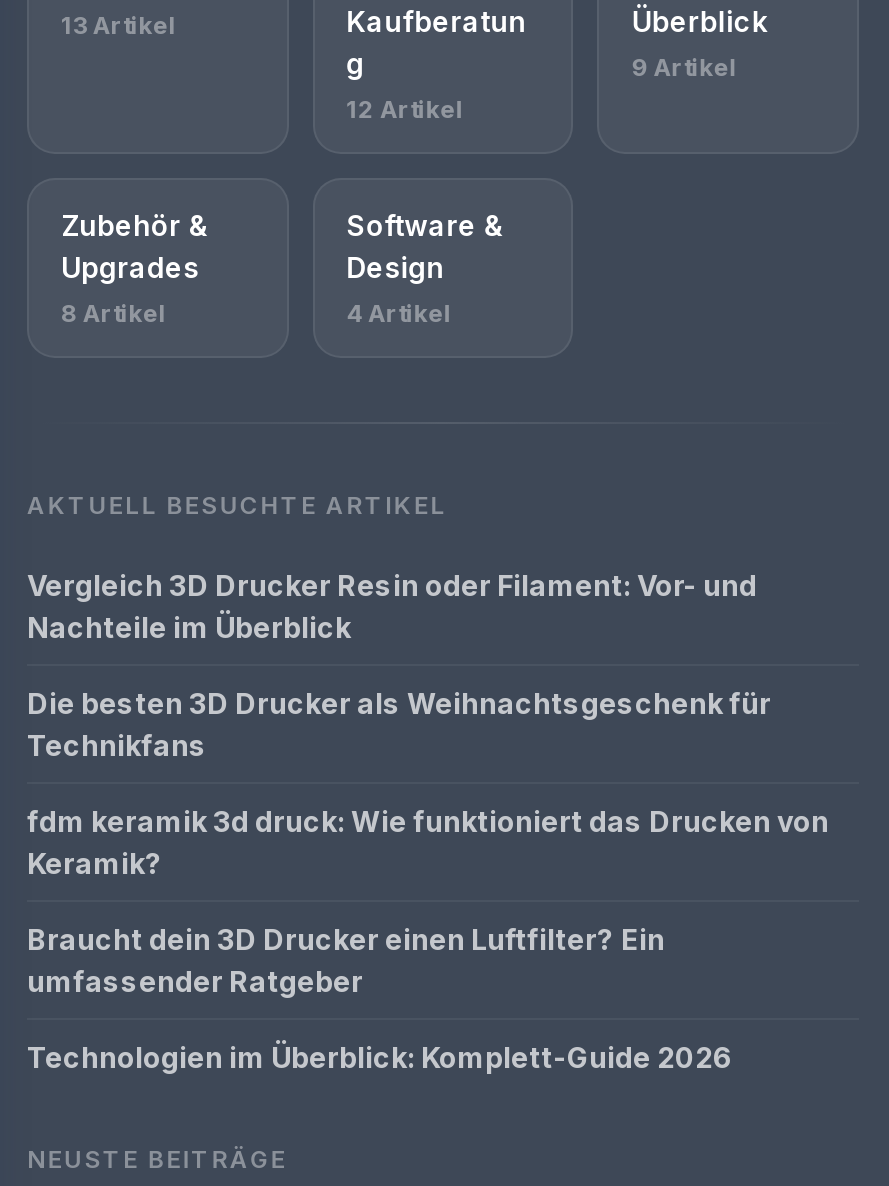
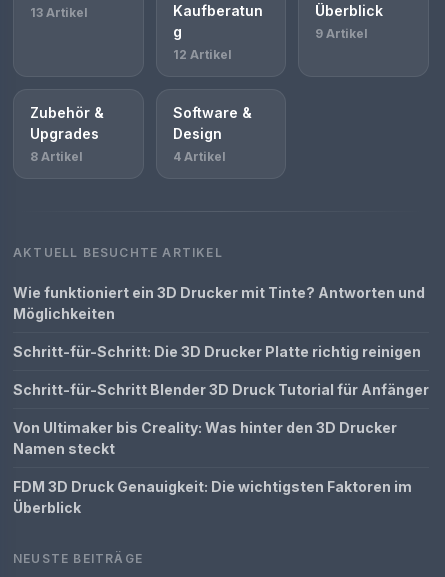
- Vergleich 3D Drucker Resin oder Filament: Vor- und
- Nachteile im Überblick
+ Wie funktioniert ein 3D Drucker mit Tinte? Antworten und
+ Möglichkeiten

- Die besten 3D Drucker als Weihnachtsgeschenk für
- Technikfans
+ Schritt-für-Schritt: Die 3D Drucker Platte richtig reinigen

- fdm keramik 3d druck: Wie funktioniert das Drucken von
- Keramik?
+ Schritt-für-Schritt Blender 3D Druck Tutorial für Anfänger

- Braucht dein 3D Drucker einen Luftfilter? Ein
- umfassender Ratgeber
+ Von Ultimaker bis Creality: Was hinter den 3D Drucker
+ Namen steckt

- Technologien im Überblick: Komplett-Guide 2026
+ FDM 3D Druck Genauigkeit: Die wichtigsten Faktoren im
+ Überblick
